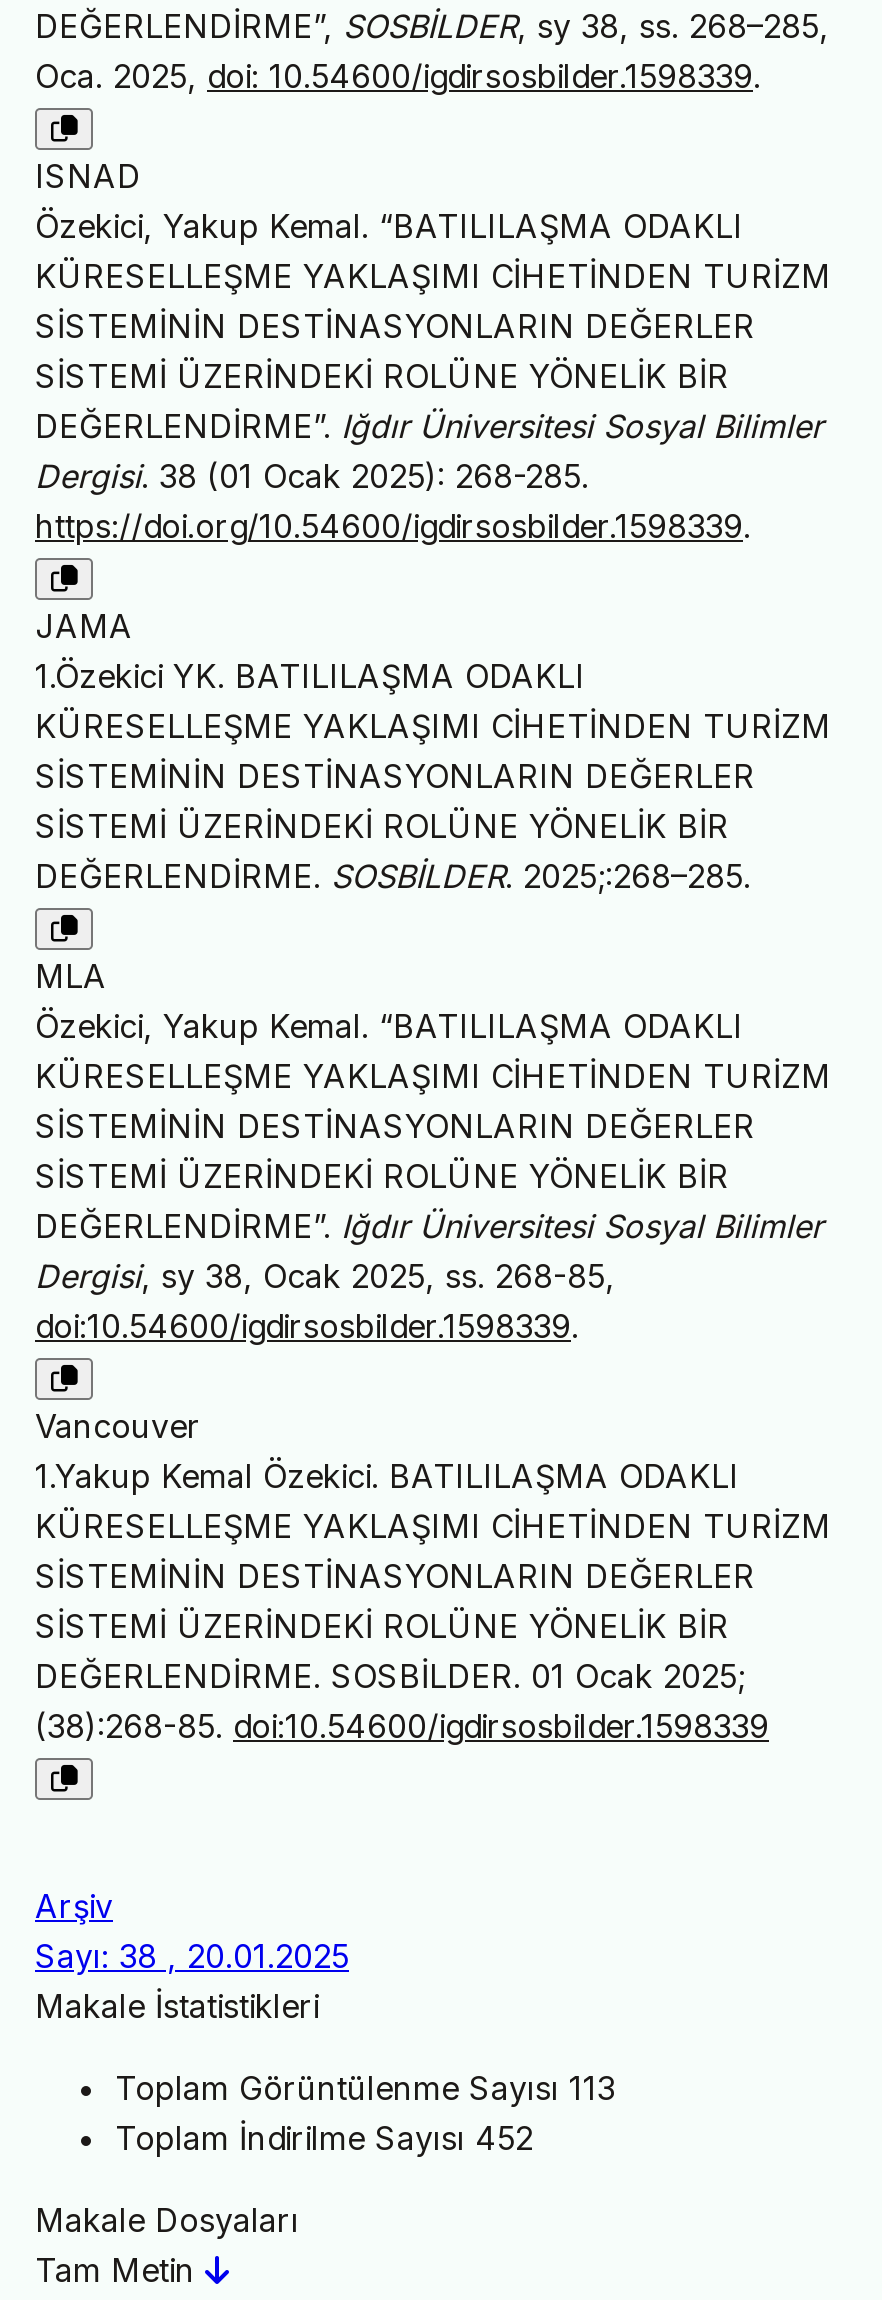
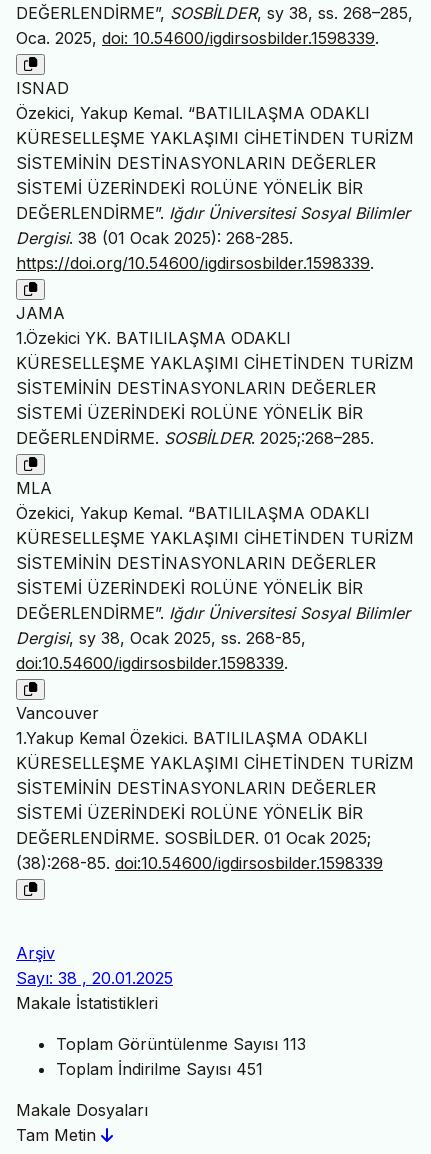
- Toplam İndirilme Sayısı 452
+ Toplam İndirilme Sayısı 451
